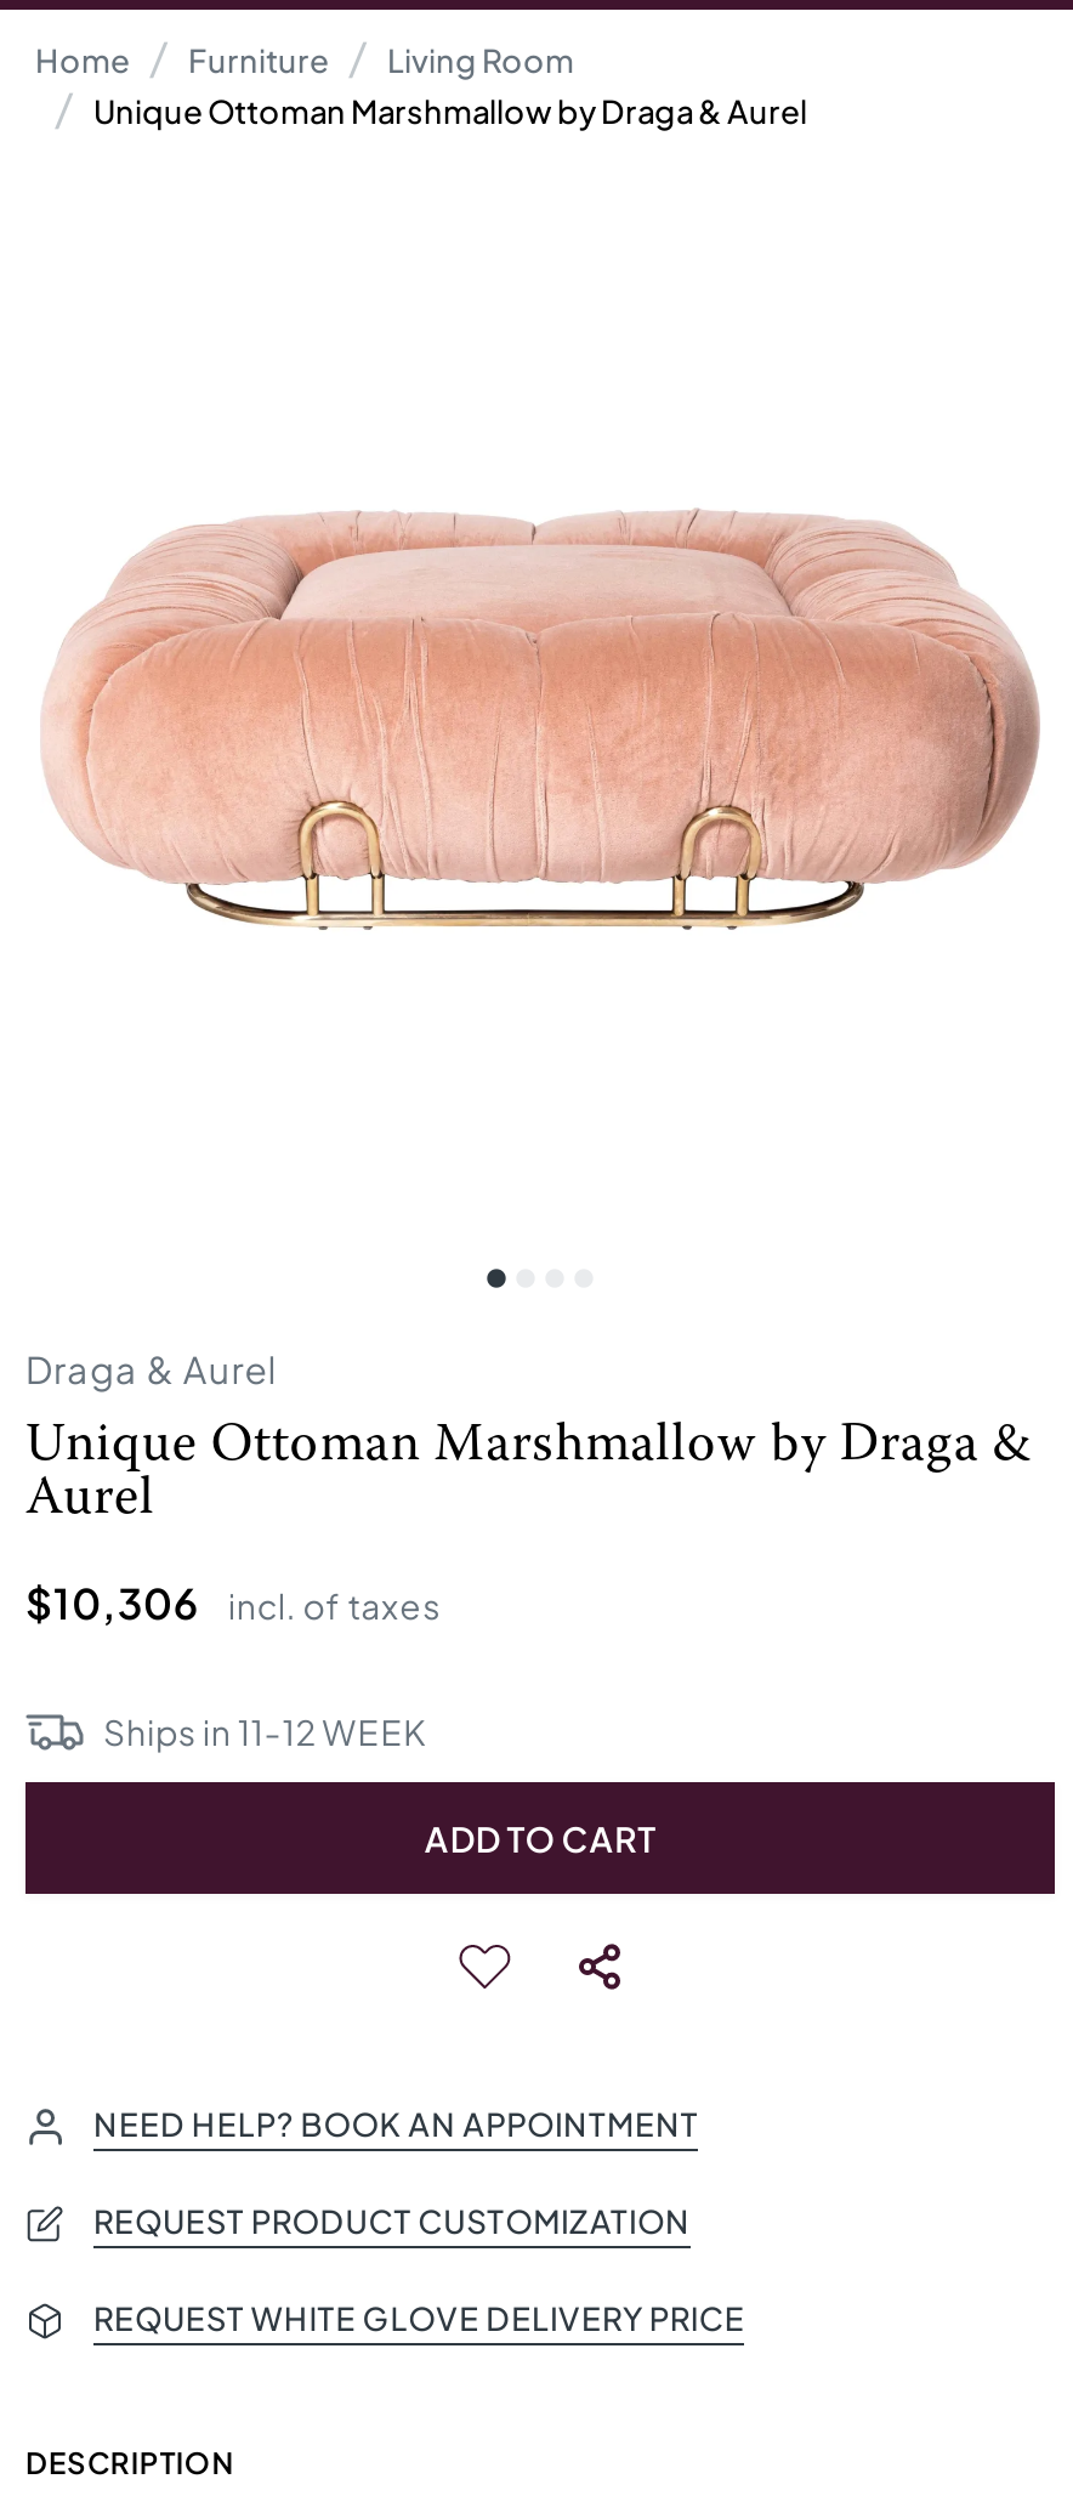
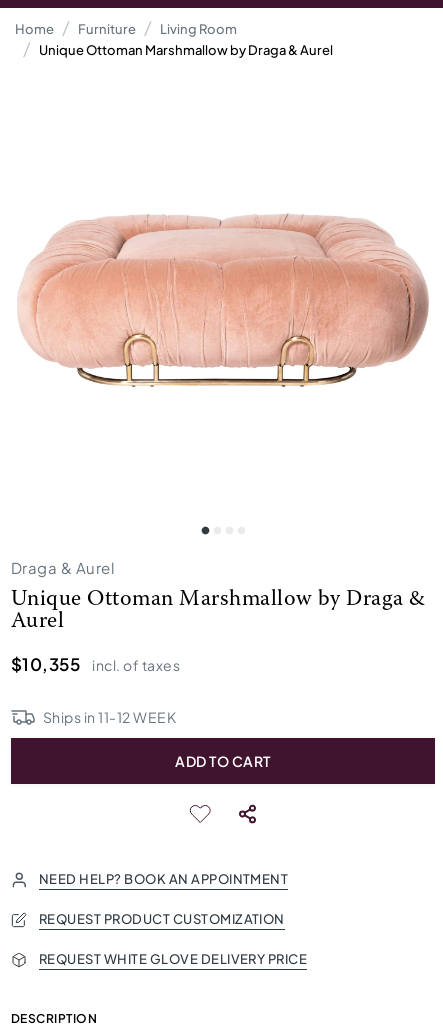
- $10,306 incl. of taxes
+ $10,355 incl. of taxes
